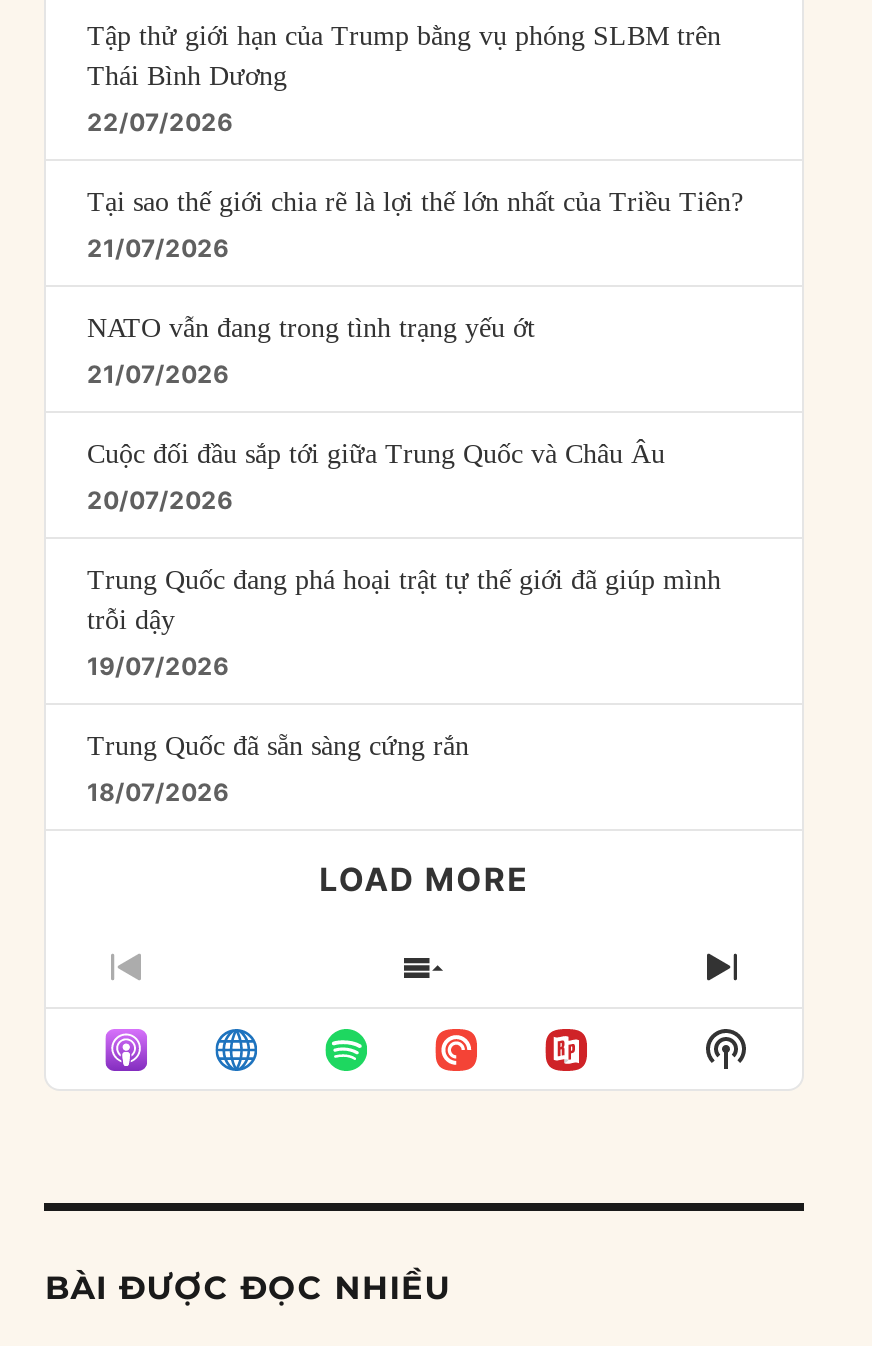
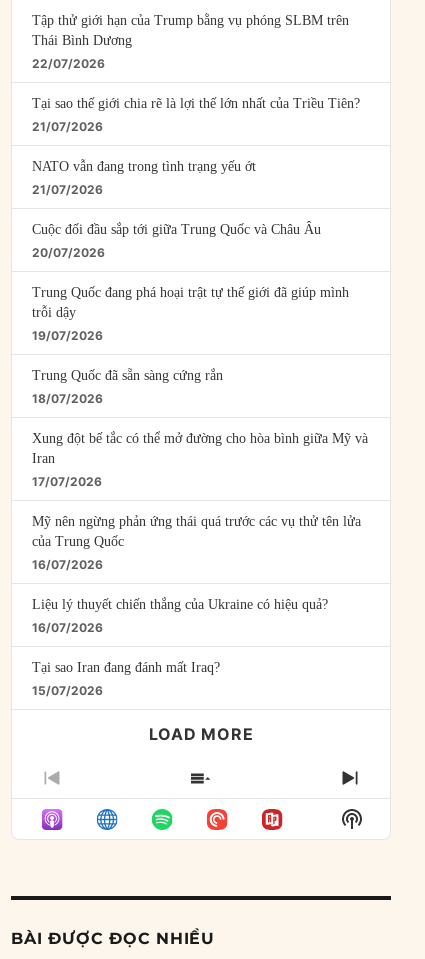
+ Xung đột bế tắc có thể mở đường cho hòa bình giữa Mỹ và
+ Iran
+ 17/07/2026
+ Mỹ nên ngừng phản ứng thái quá trước các vụ thử tên lửa
+ của Trung Quốc
+ 16/07/2026
+ Liệu lý thuyết chiến thắng của Ukraine có hiệu quả?
+ 16/07/2026
+ Tại sao Iran đang đánh mất Iraq?
+ 15/07/2026
